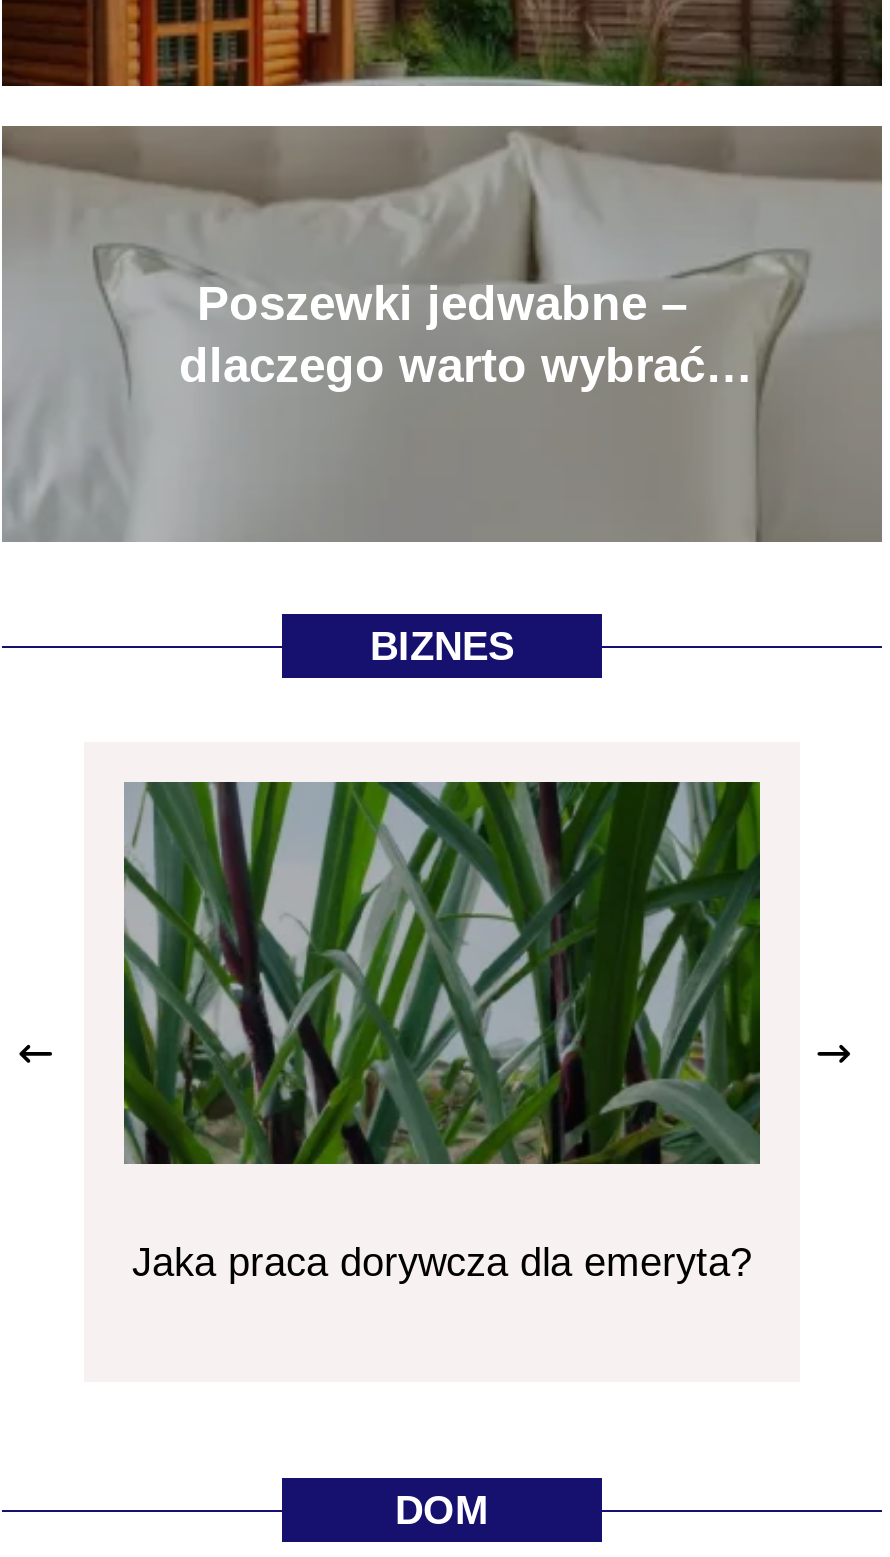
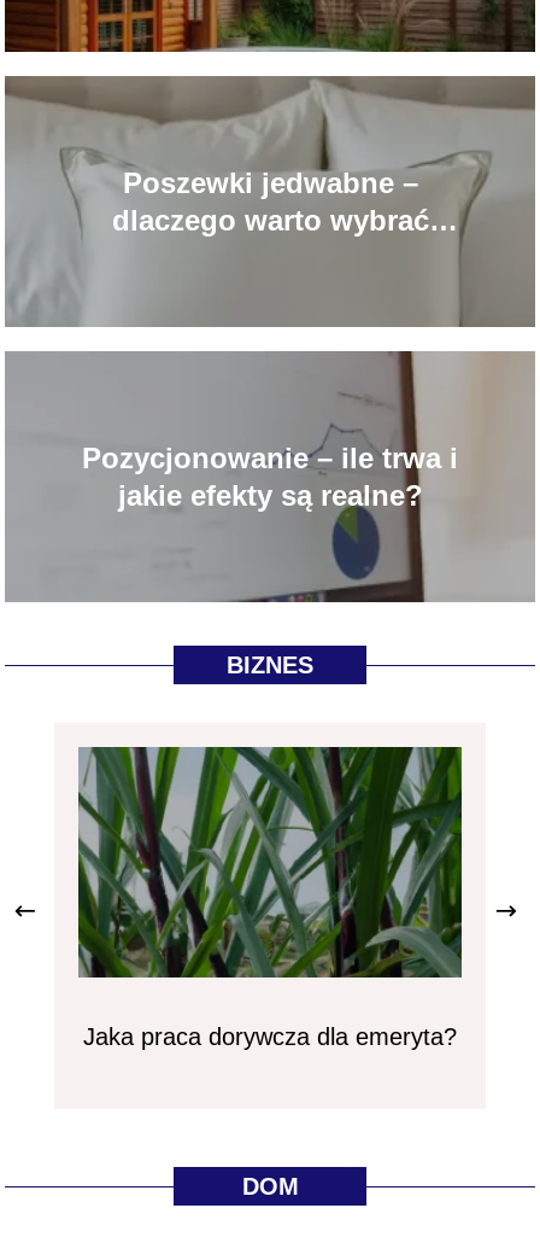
+ [image]
+ Pozycjonowanie – ile trwa i
+ jakie efekty są realne?
